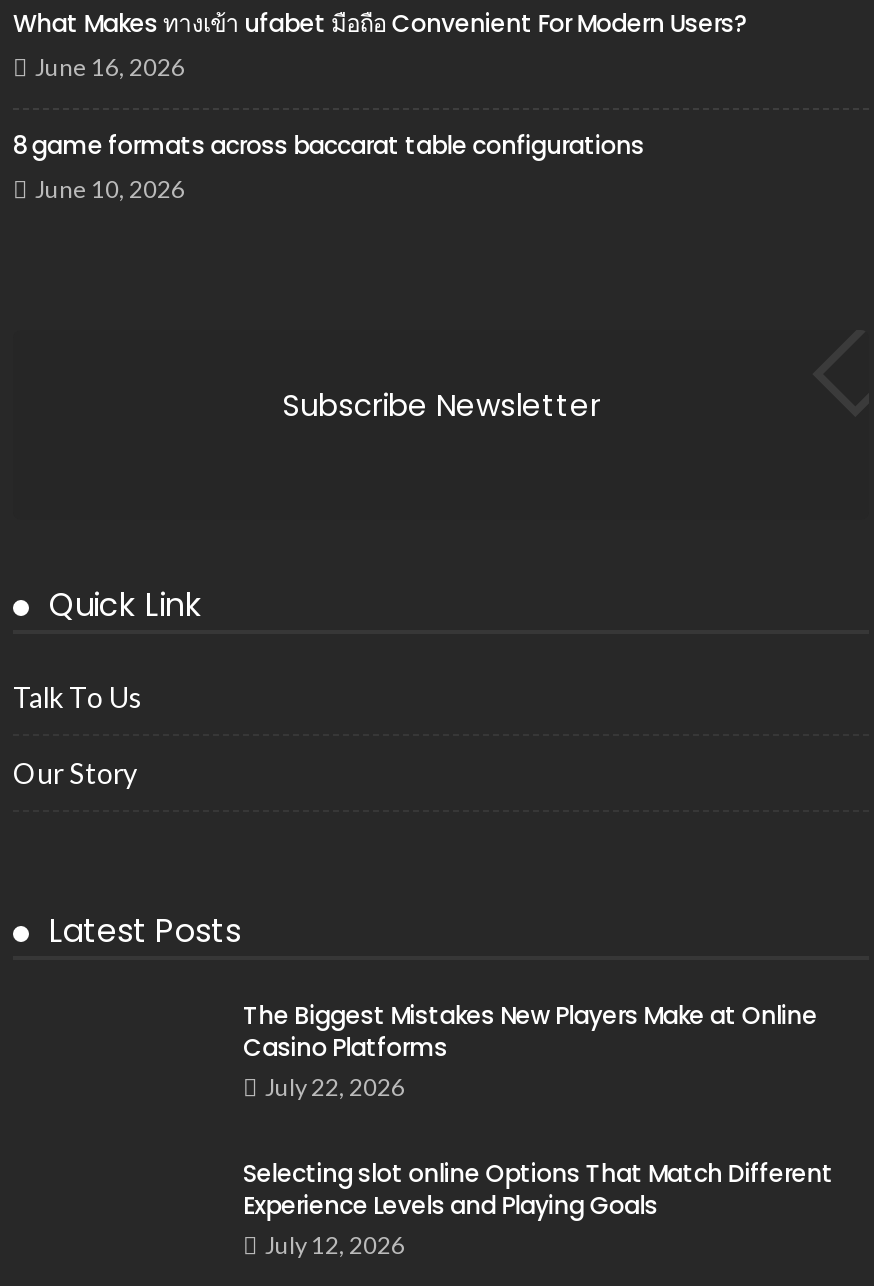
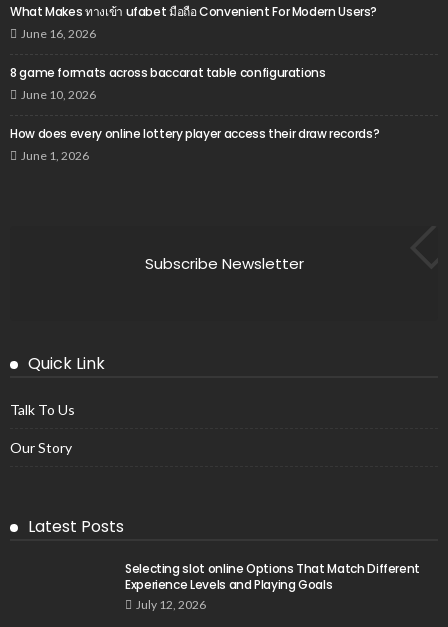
+ How does every online lottery player access their draw records?
+ June 1, 2026

moved down: Subscribe Newsletter | Quick Link | Talk To Us | Our Story | Latest Posts

- The Biggest Mistakes New Players Make at Online
- Casino Platforms
- July 22, 2026
